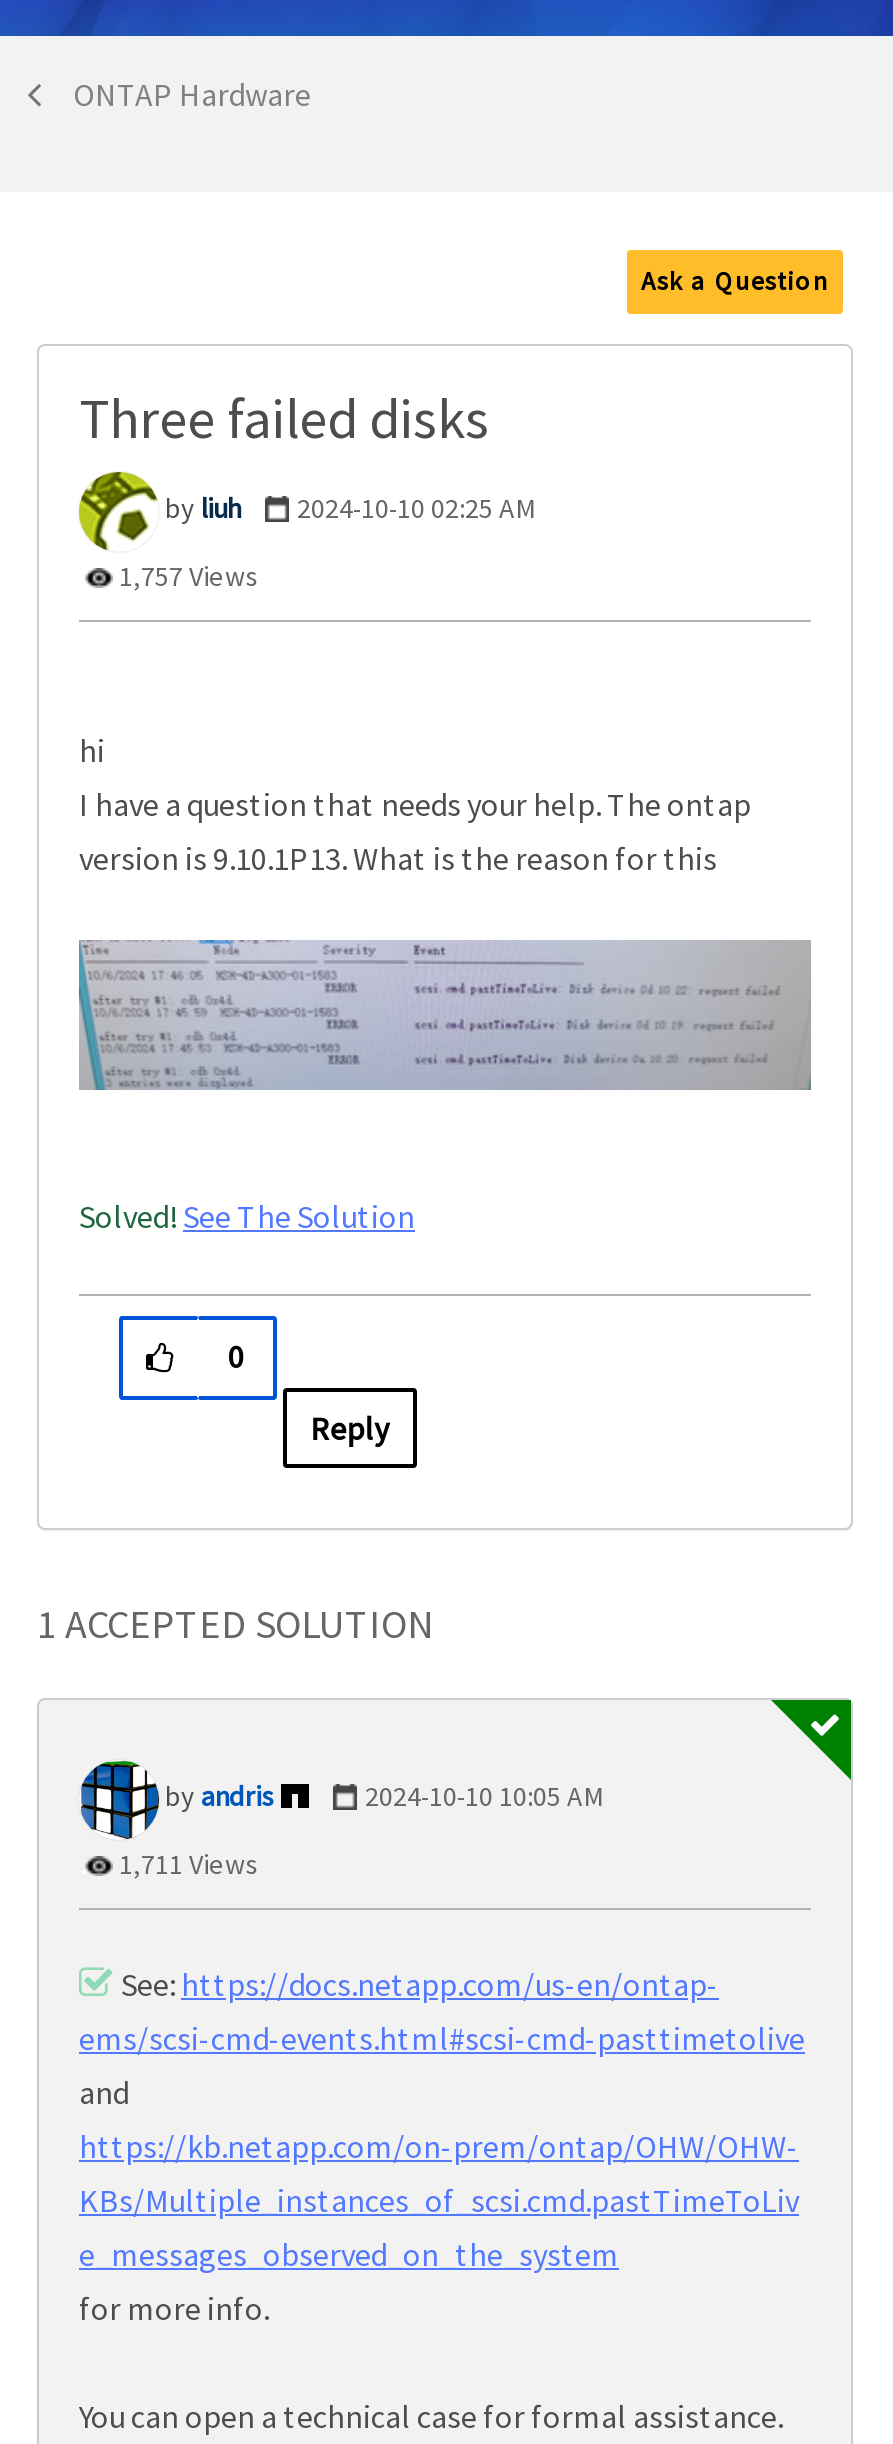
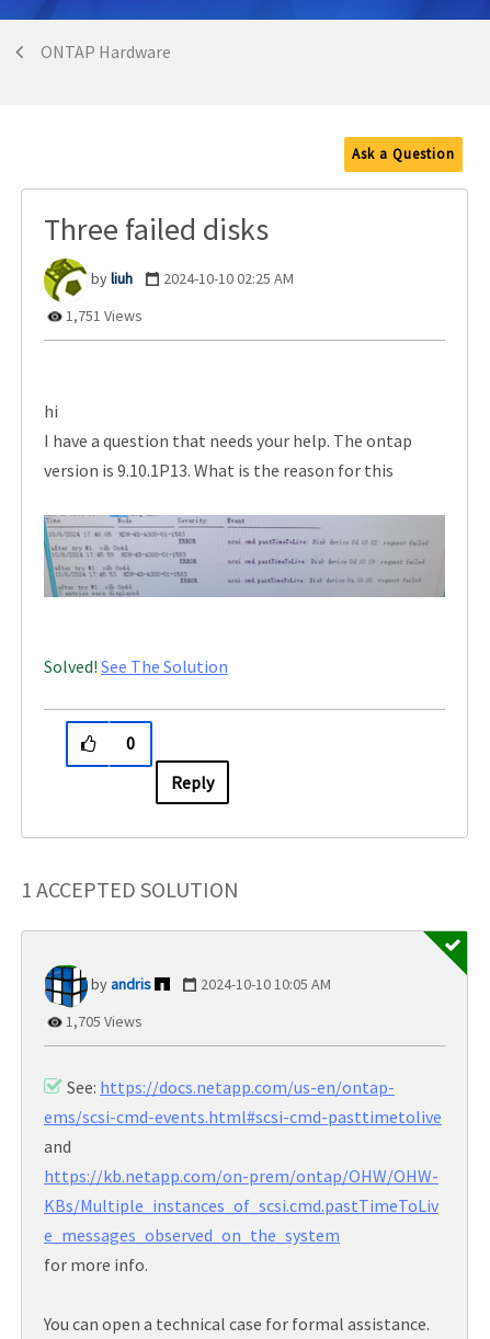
- 1,757 Views
+ 1,751 Views

- 1,711 Views
+ 1,705 Views
